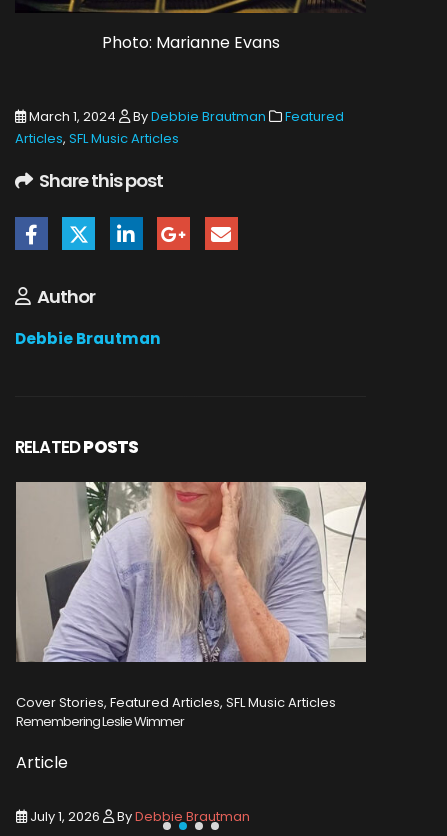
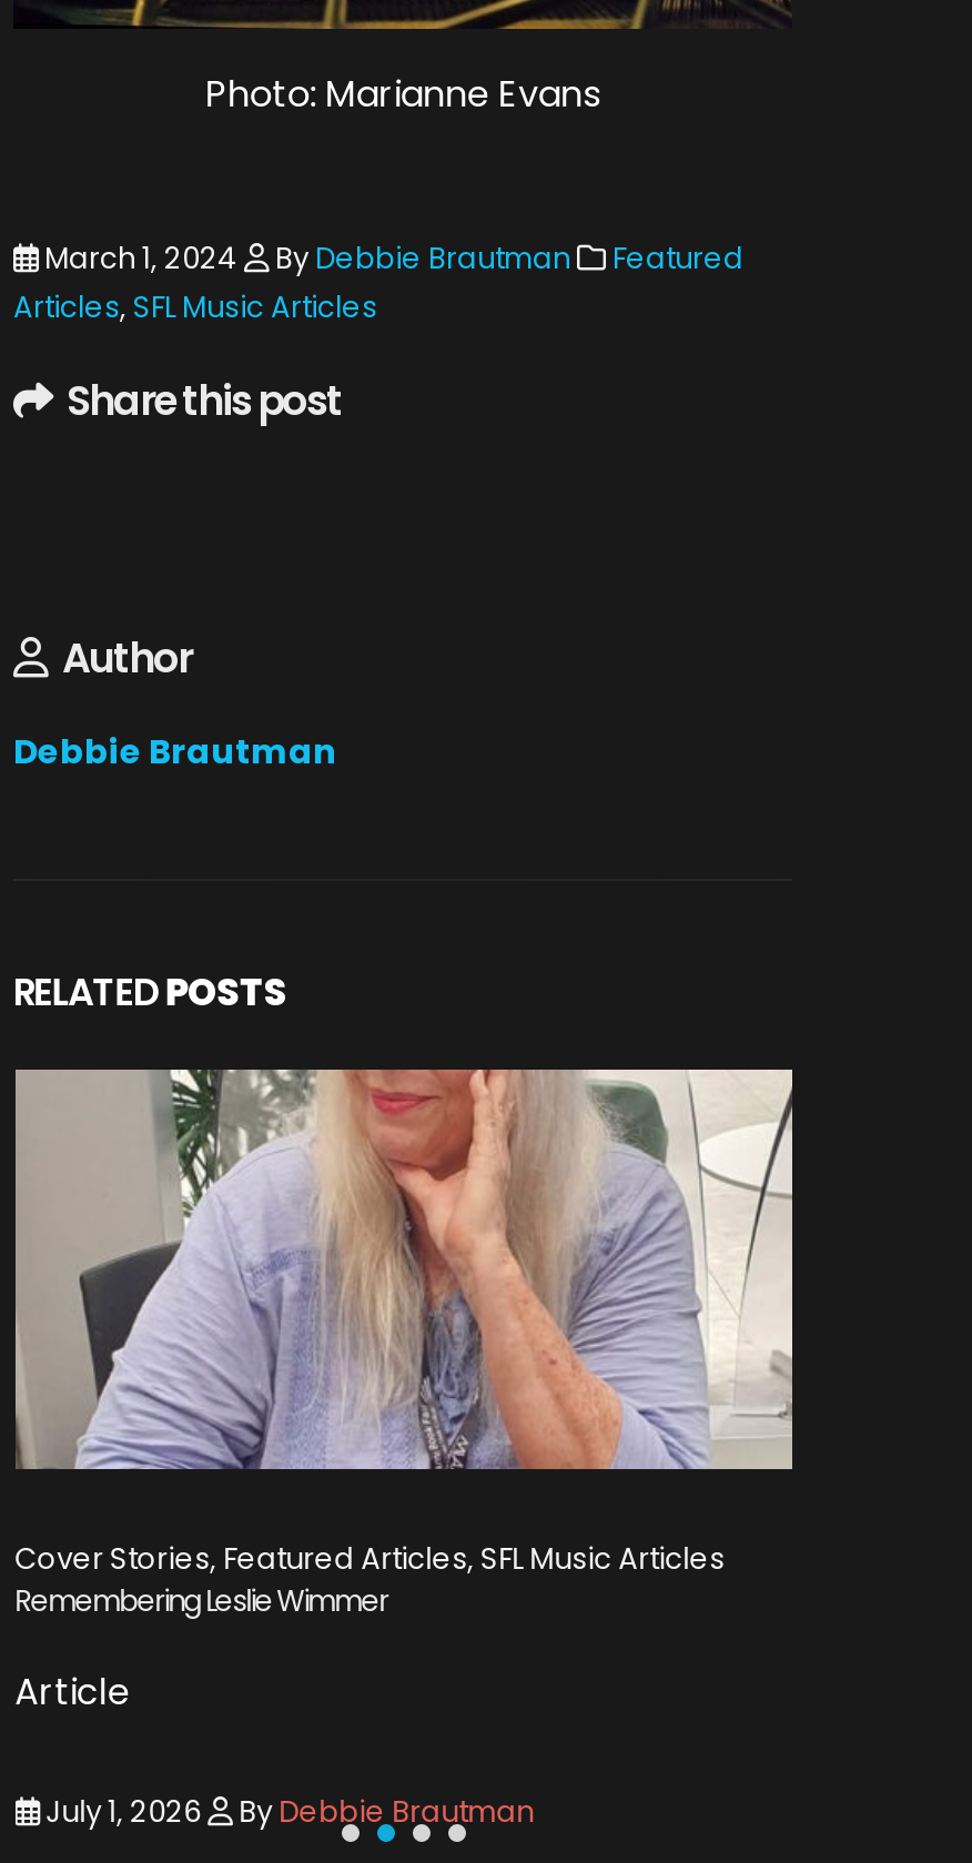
- [image]

- [image]

- [image]

- [image]

- [image]
